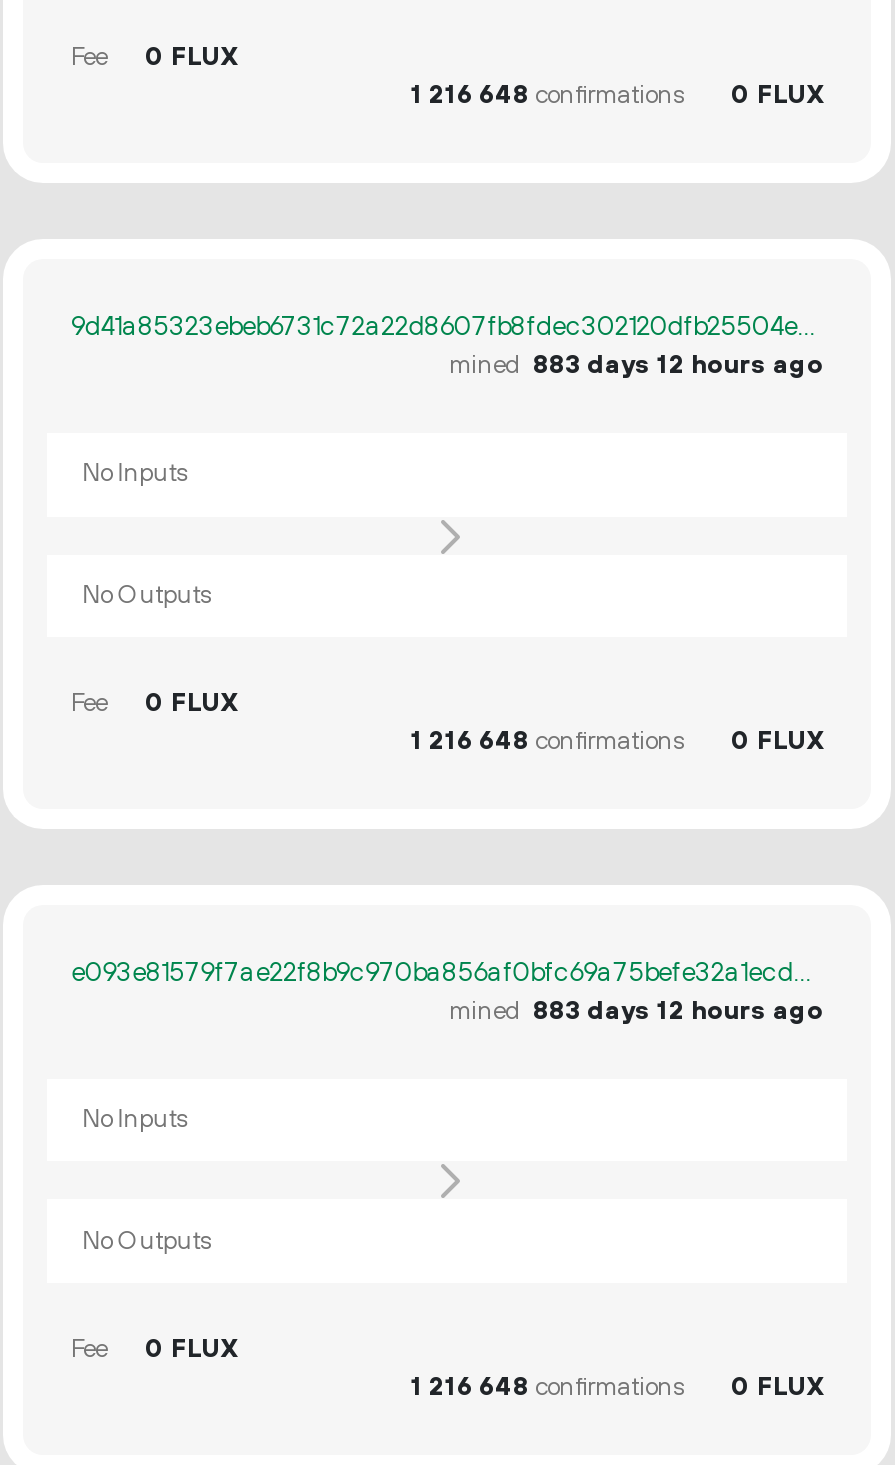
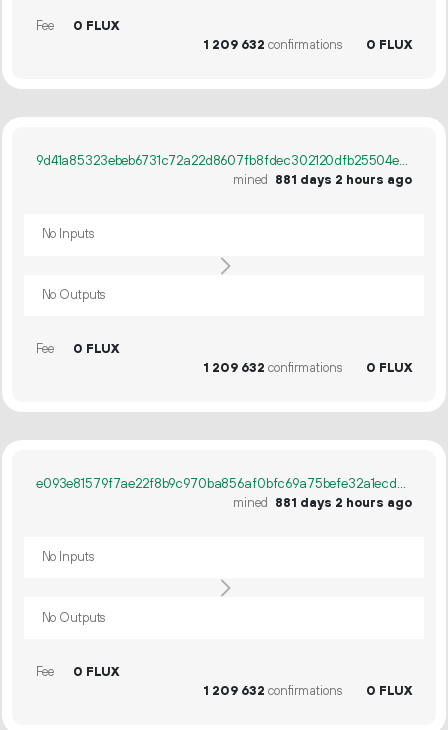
- 1 216 648 confirmations
+ 1 209 632 confirmations

- mined 883 days 12 hours ago
+ mined 881 days 2 hours ago

- 1 216 648 confirmations
+ 1 209 632 confirmations

- mined 883 days 12 hours ago
+ mined 881 days 2 hours ago

- 1 216 648 confirmations
+ 1 209 632 confirmations
